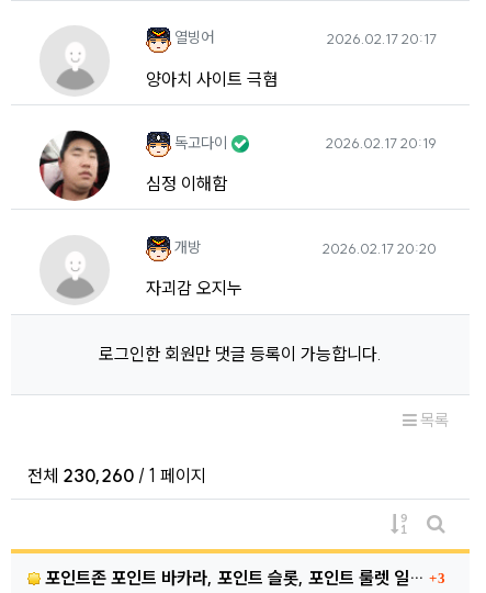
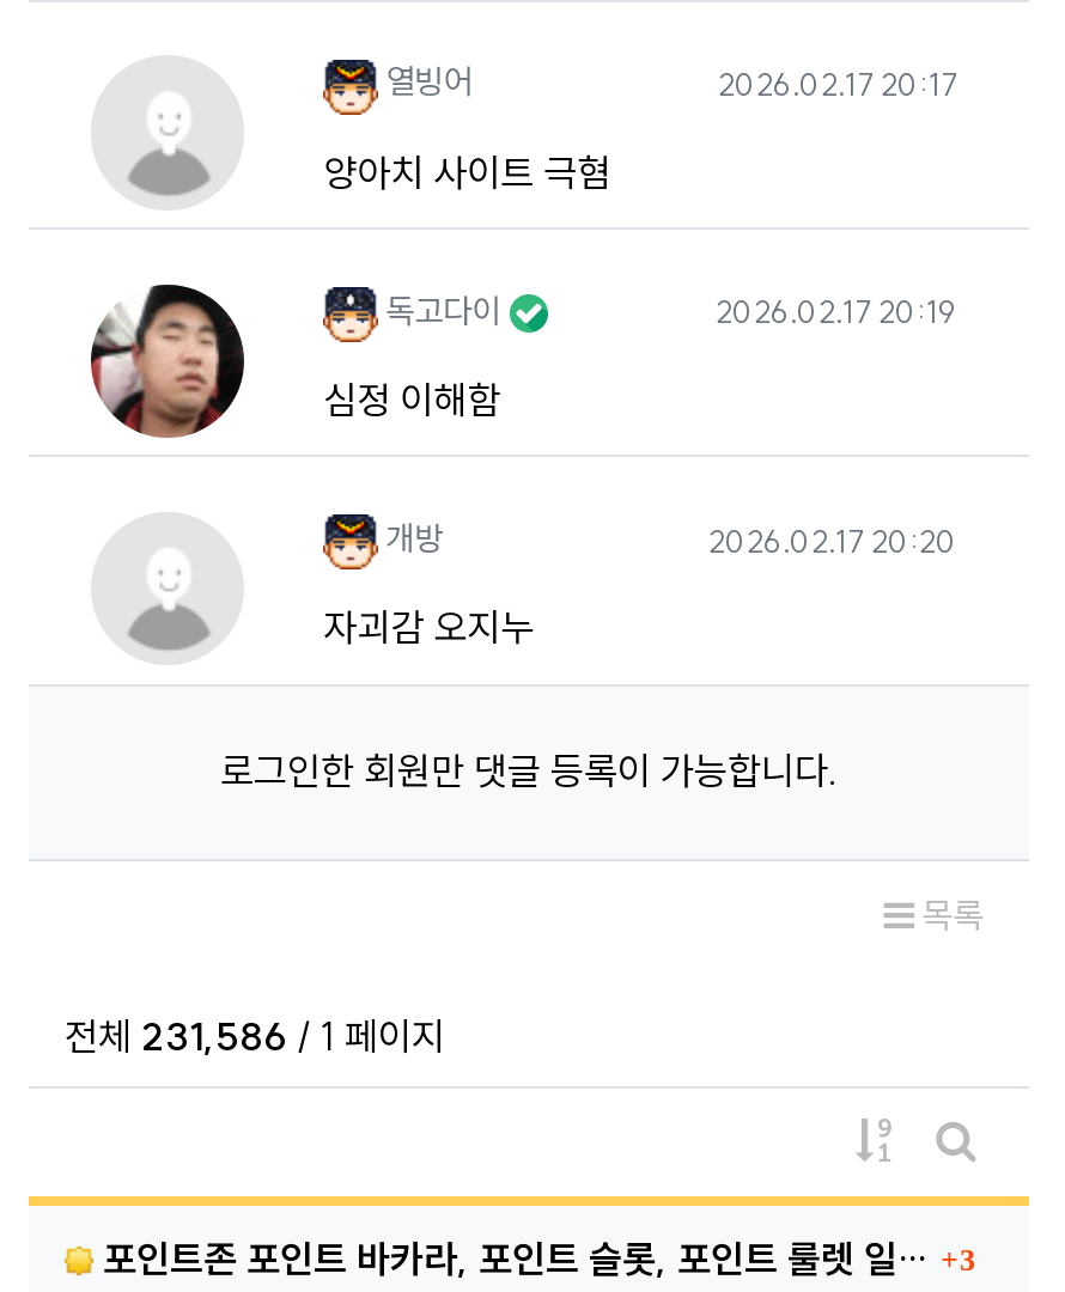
- 전체 230,260 / 1 페이지
+ 전체 231,586 / 1 페이지
